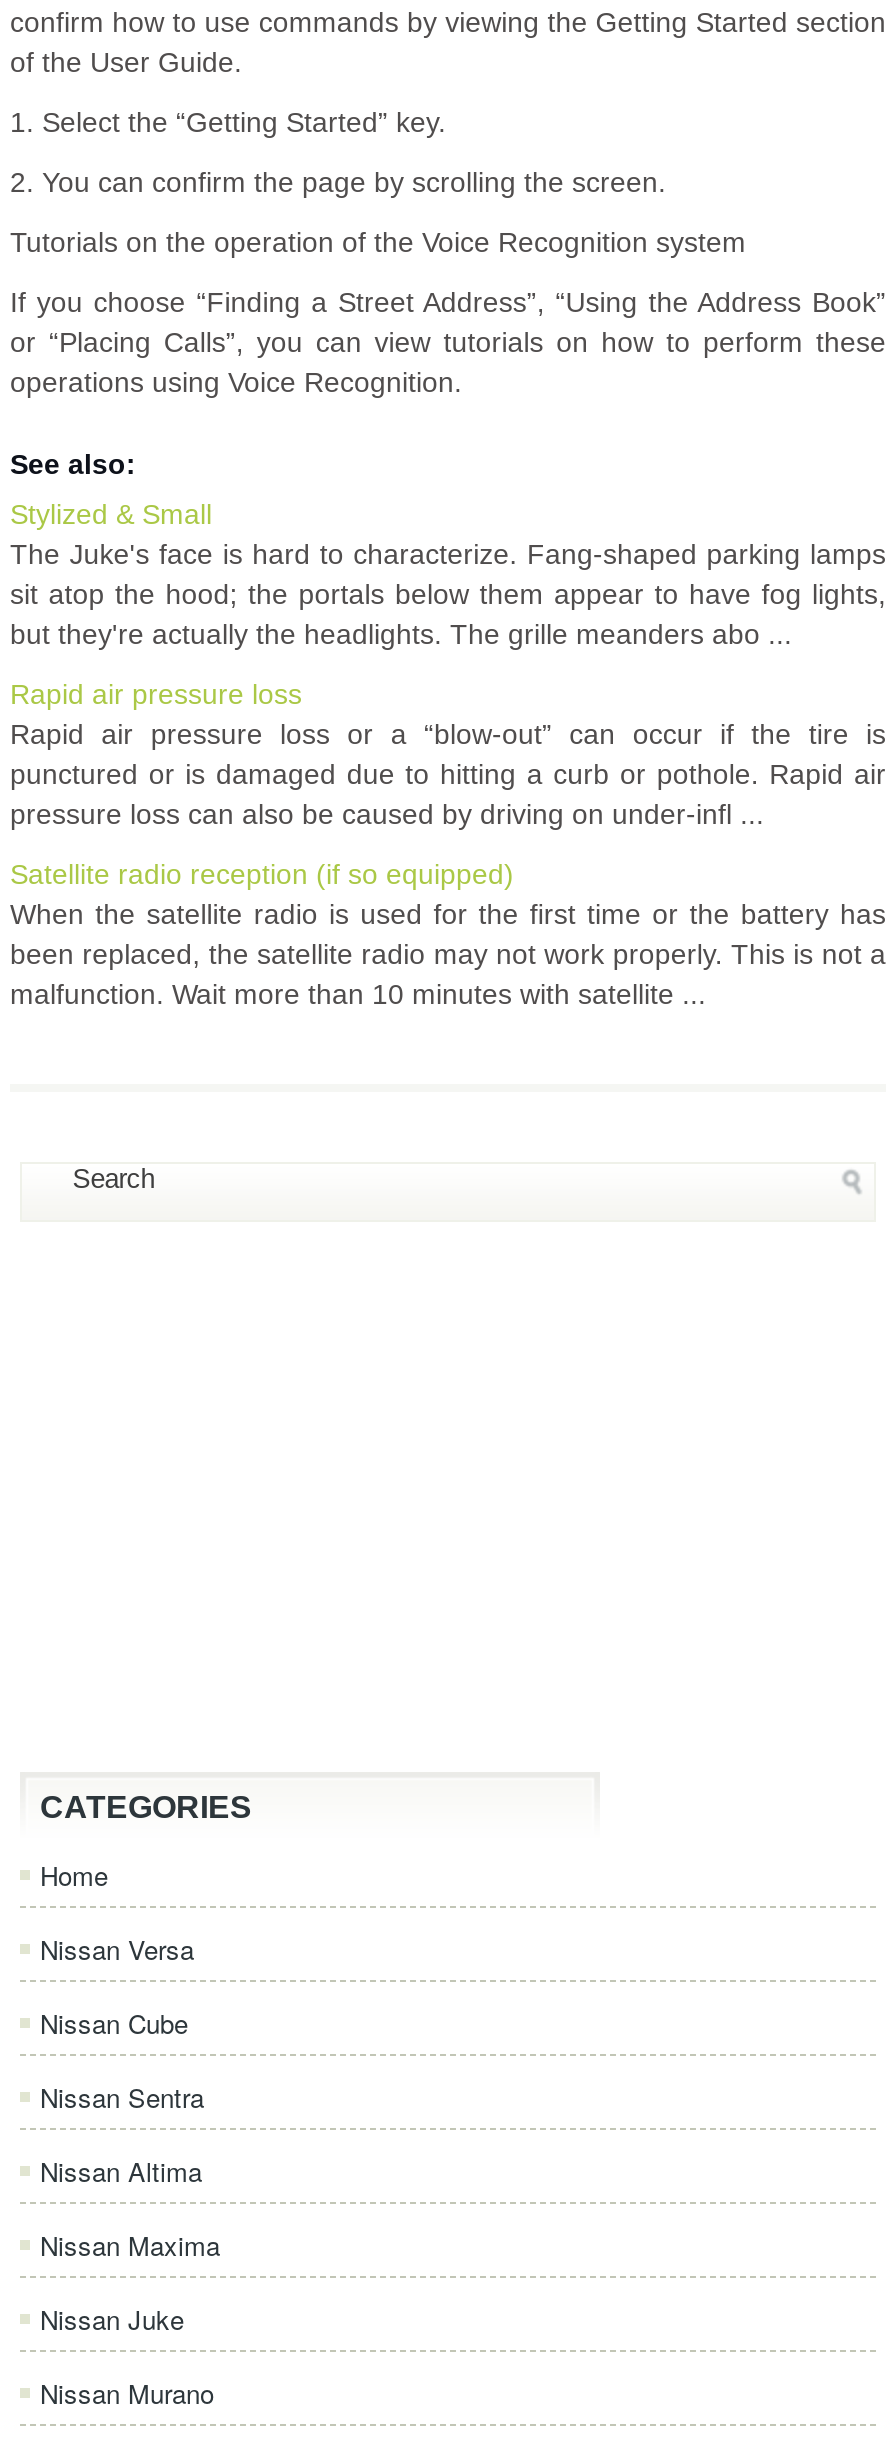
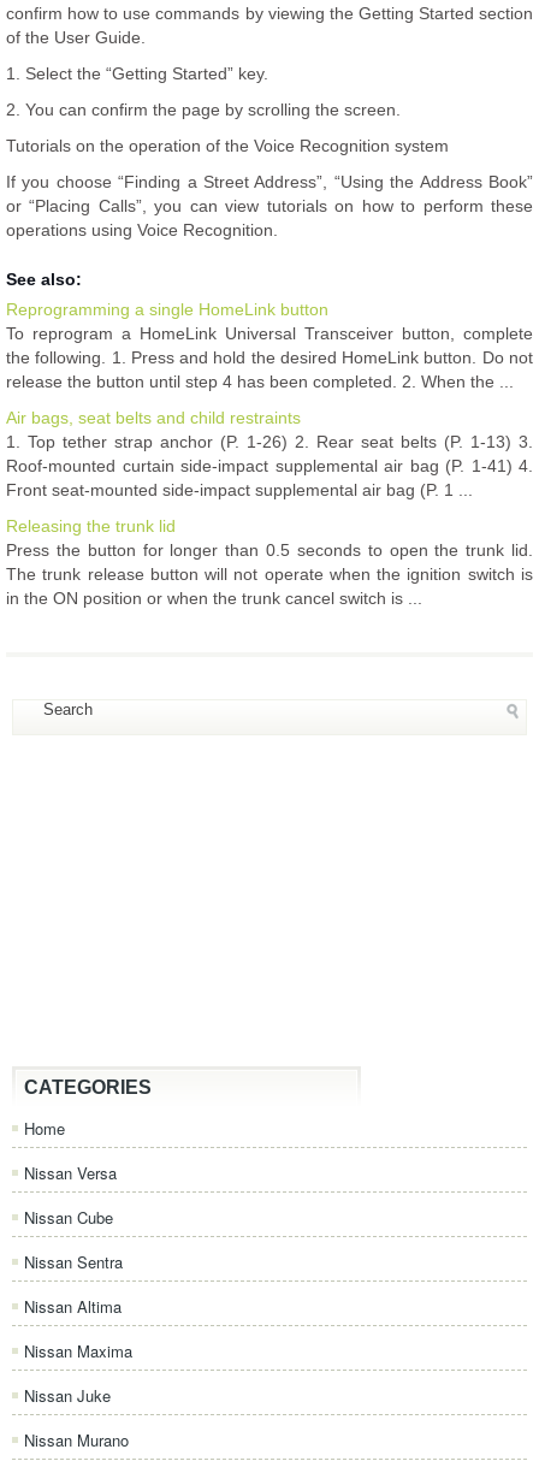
- Stylized & Small
- The Juke's face is hard to characterize. Fang-shaped parking lamps
- sit atop the hood; the portals below them appear to have fog lights,
- but they're actually the headlights. The grille meanders abo ...
+ Reprogramming a single HomeLink button
+ To reprogram a HomeLink Universal Transceiver button, complete
+ the following. 1. Press and hold the desired HomeLink button. Do not
+ release the button until step 4 has been completed. 2. When the ...

- Rapid air pressure loss
- Rapid air pressure loss or a “blow-out” can occur if the tire is
- punctured or is damaged due to hitting a curb or pothole. Rapid air
- pressure loss can also be caused by driving on under-infl ...
+ Air bags, seat belts and child restraints
+ 1. Top tether strap anchor (P. 1-26) 2. Rear seat belts (P. 1-13) 3.
+ Roof-mounted curtain side-impact supplemental air bag (P. 1-41) 4.
+ Front seat-mounted side-impact supplemental air bag (P. 1 ...

- Satellite radio reception (if so equipped)
- When the satellite radio is used for the first time or the battery has
- been replaced, the satellite radio may not work properly. This is not a
- malfunction. Wait more than 10 minutes with satellite ...
+ Releasing the trunk lid
+ Press the button for longer than 0.5 seconds to open the trunk lid.
+ The trunk release button will not operate when the ignition switch is
+ in the ON position or when the trunk cancel switch is ...
